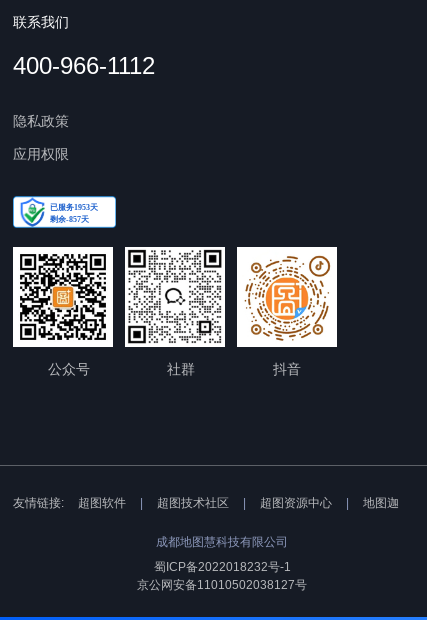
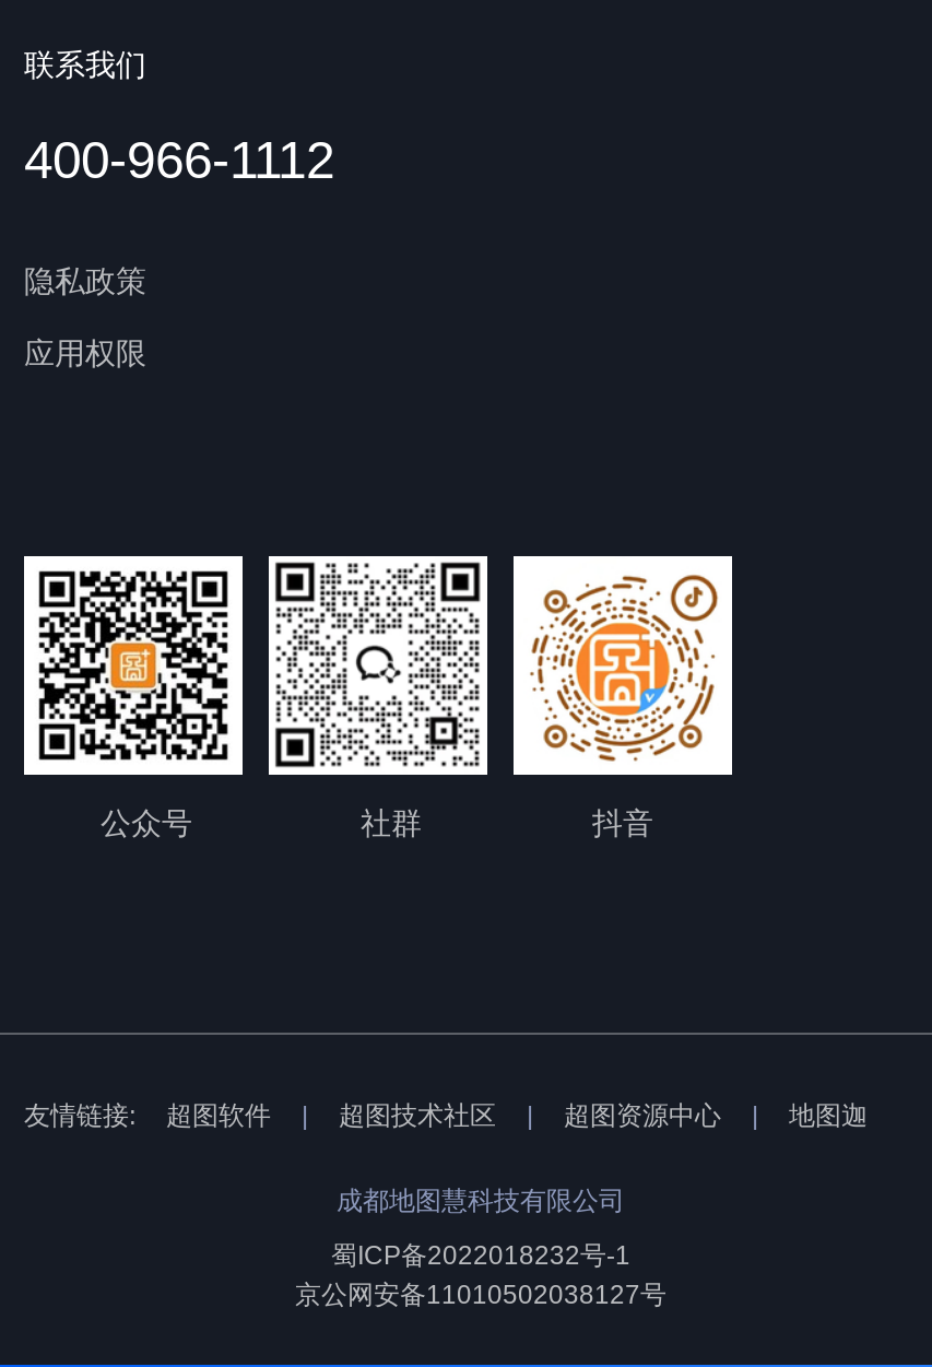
- [image]
